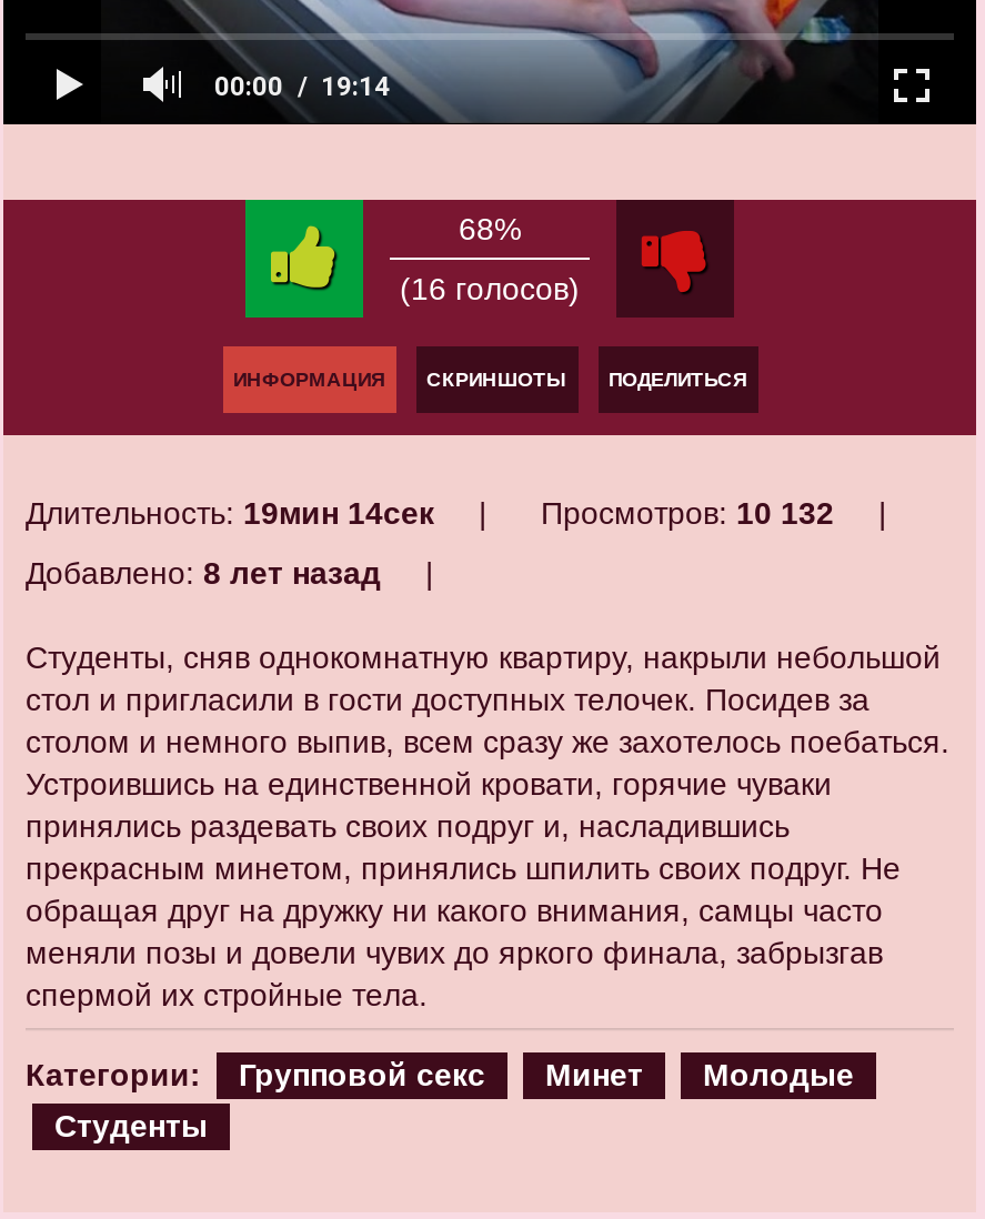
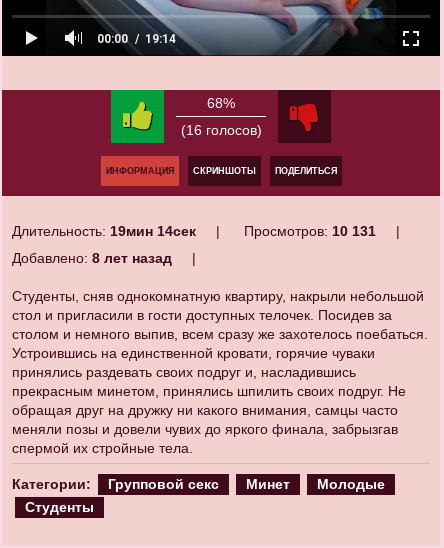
- Просмотров: 10 132
+ Просмотров: 10 131
